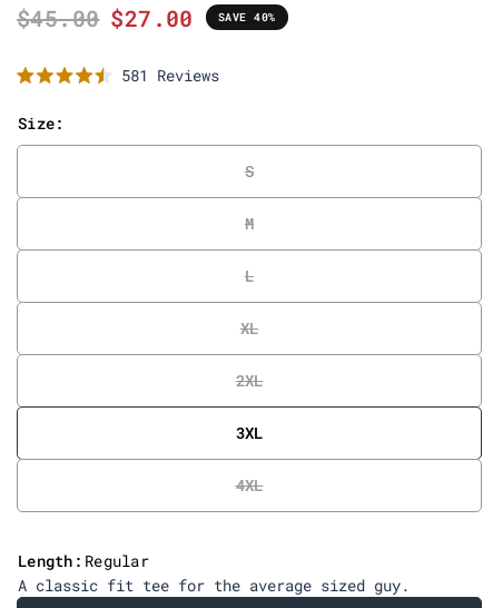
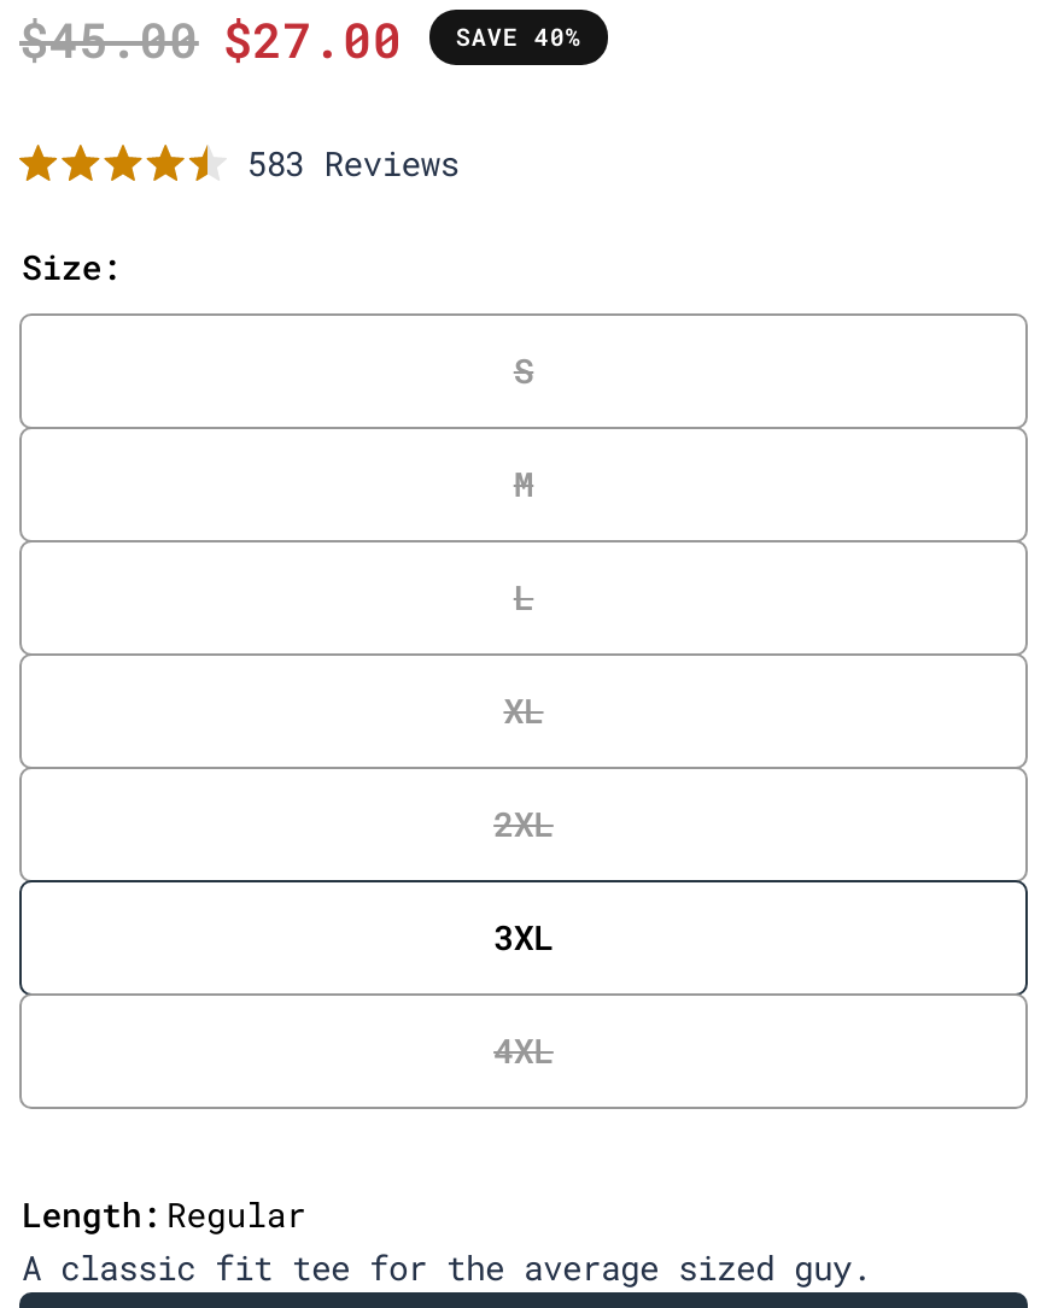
- 581 Reviews C
+ 583 Reviews C
